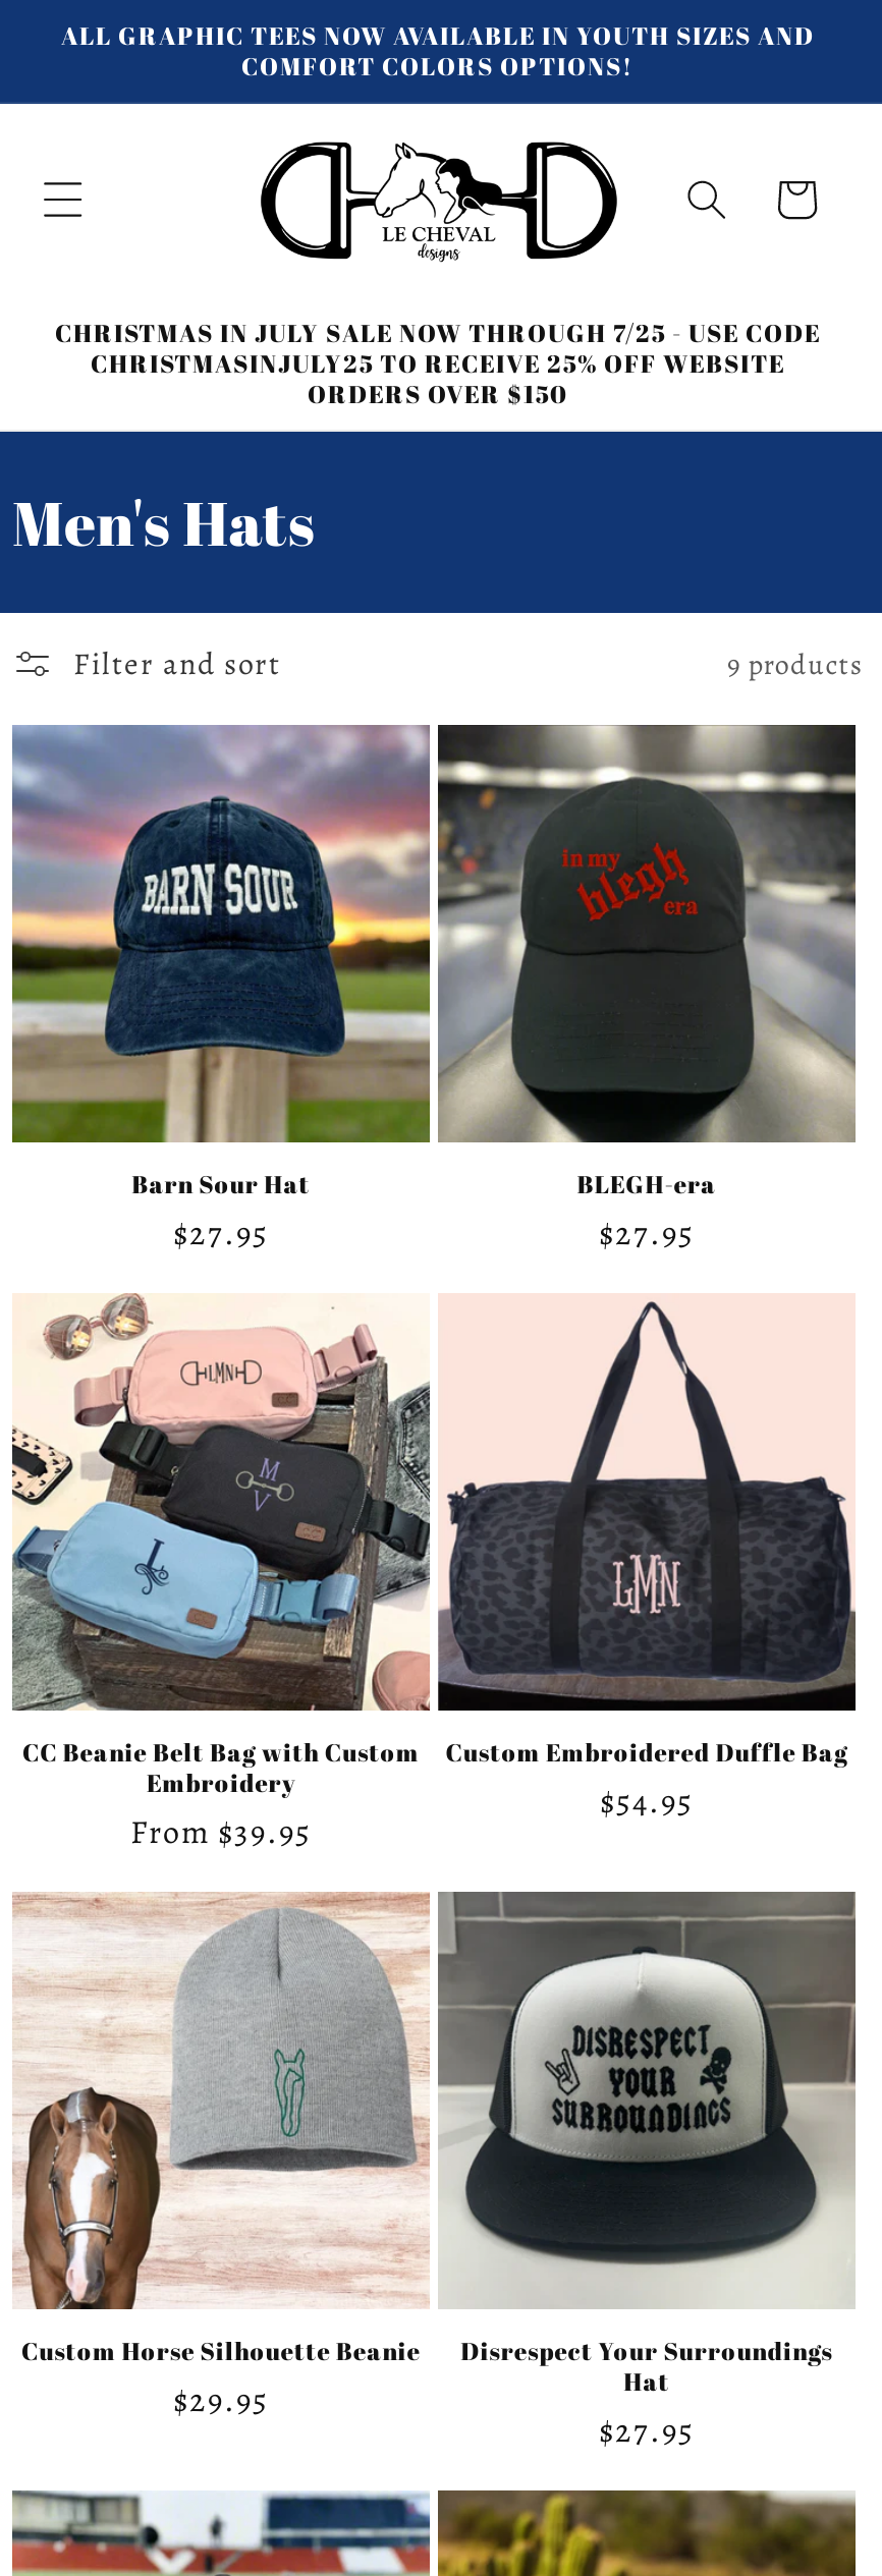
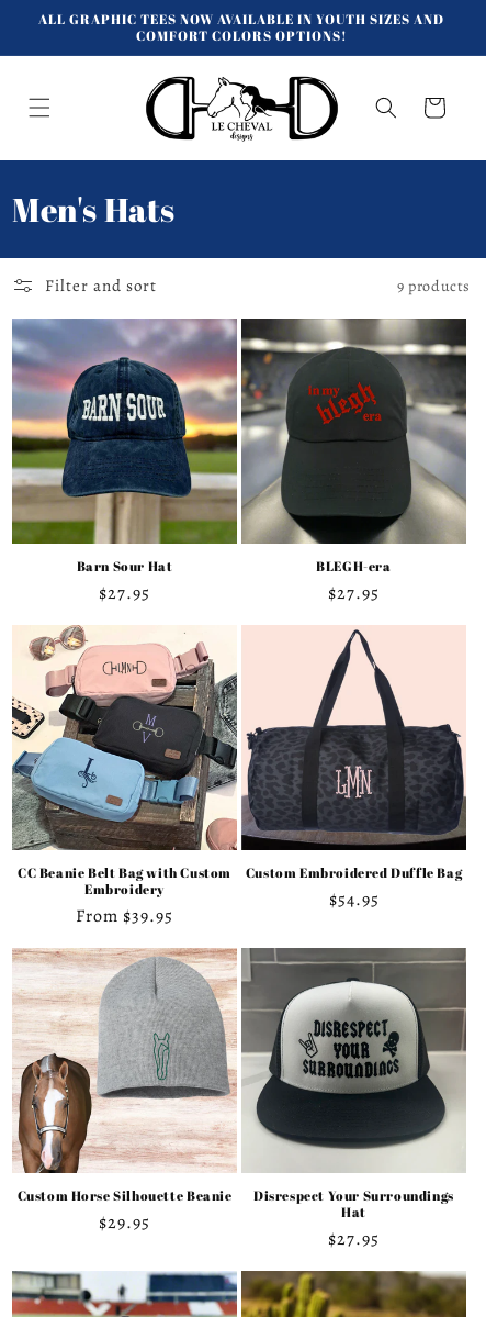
- CHRISTMAS IN JULY SALE NOW THROUGH 7/25 - USE CODE
- CHRISTMASINJULY25 TO RECEIVE 25% OFF WEBSITE
- ORDERS OVER $150
